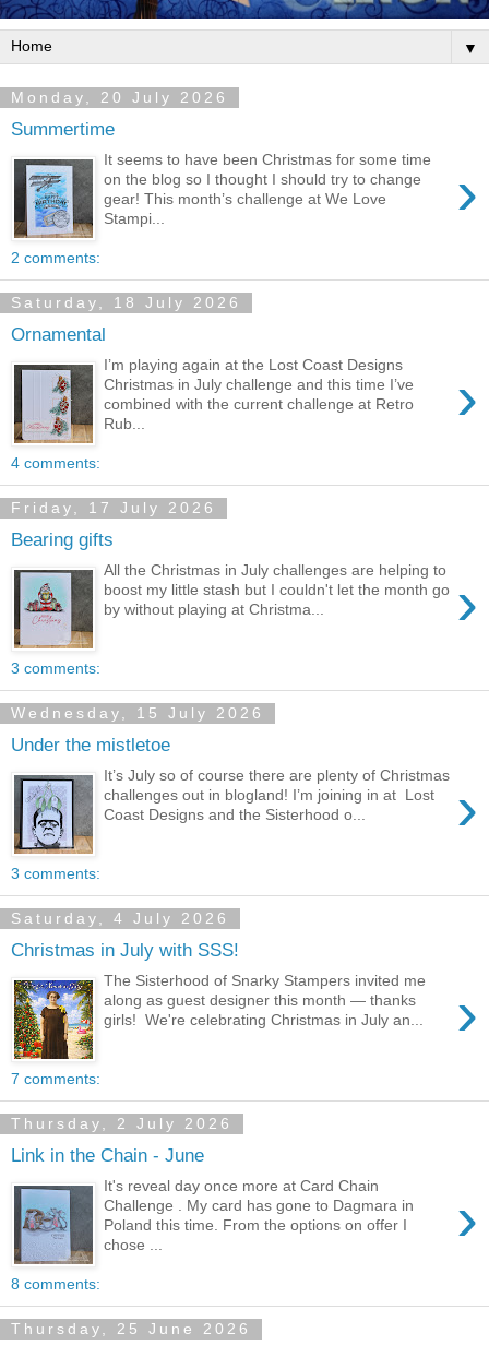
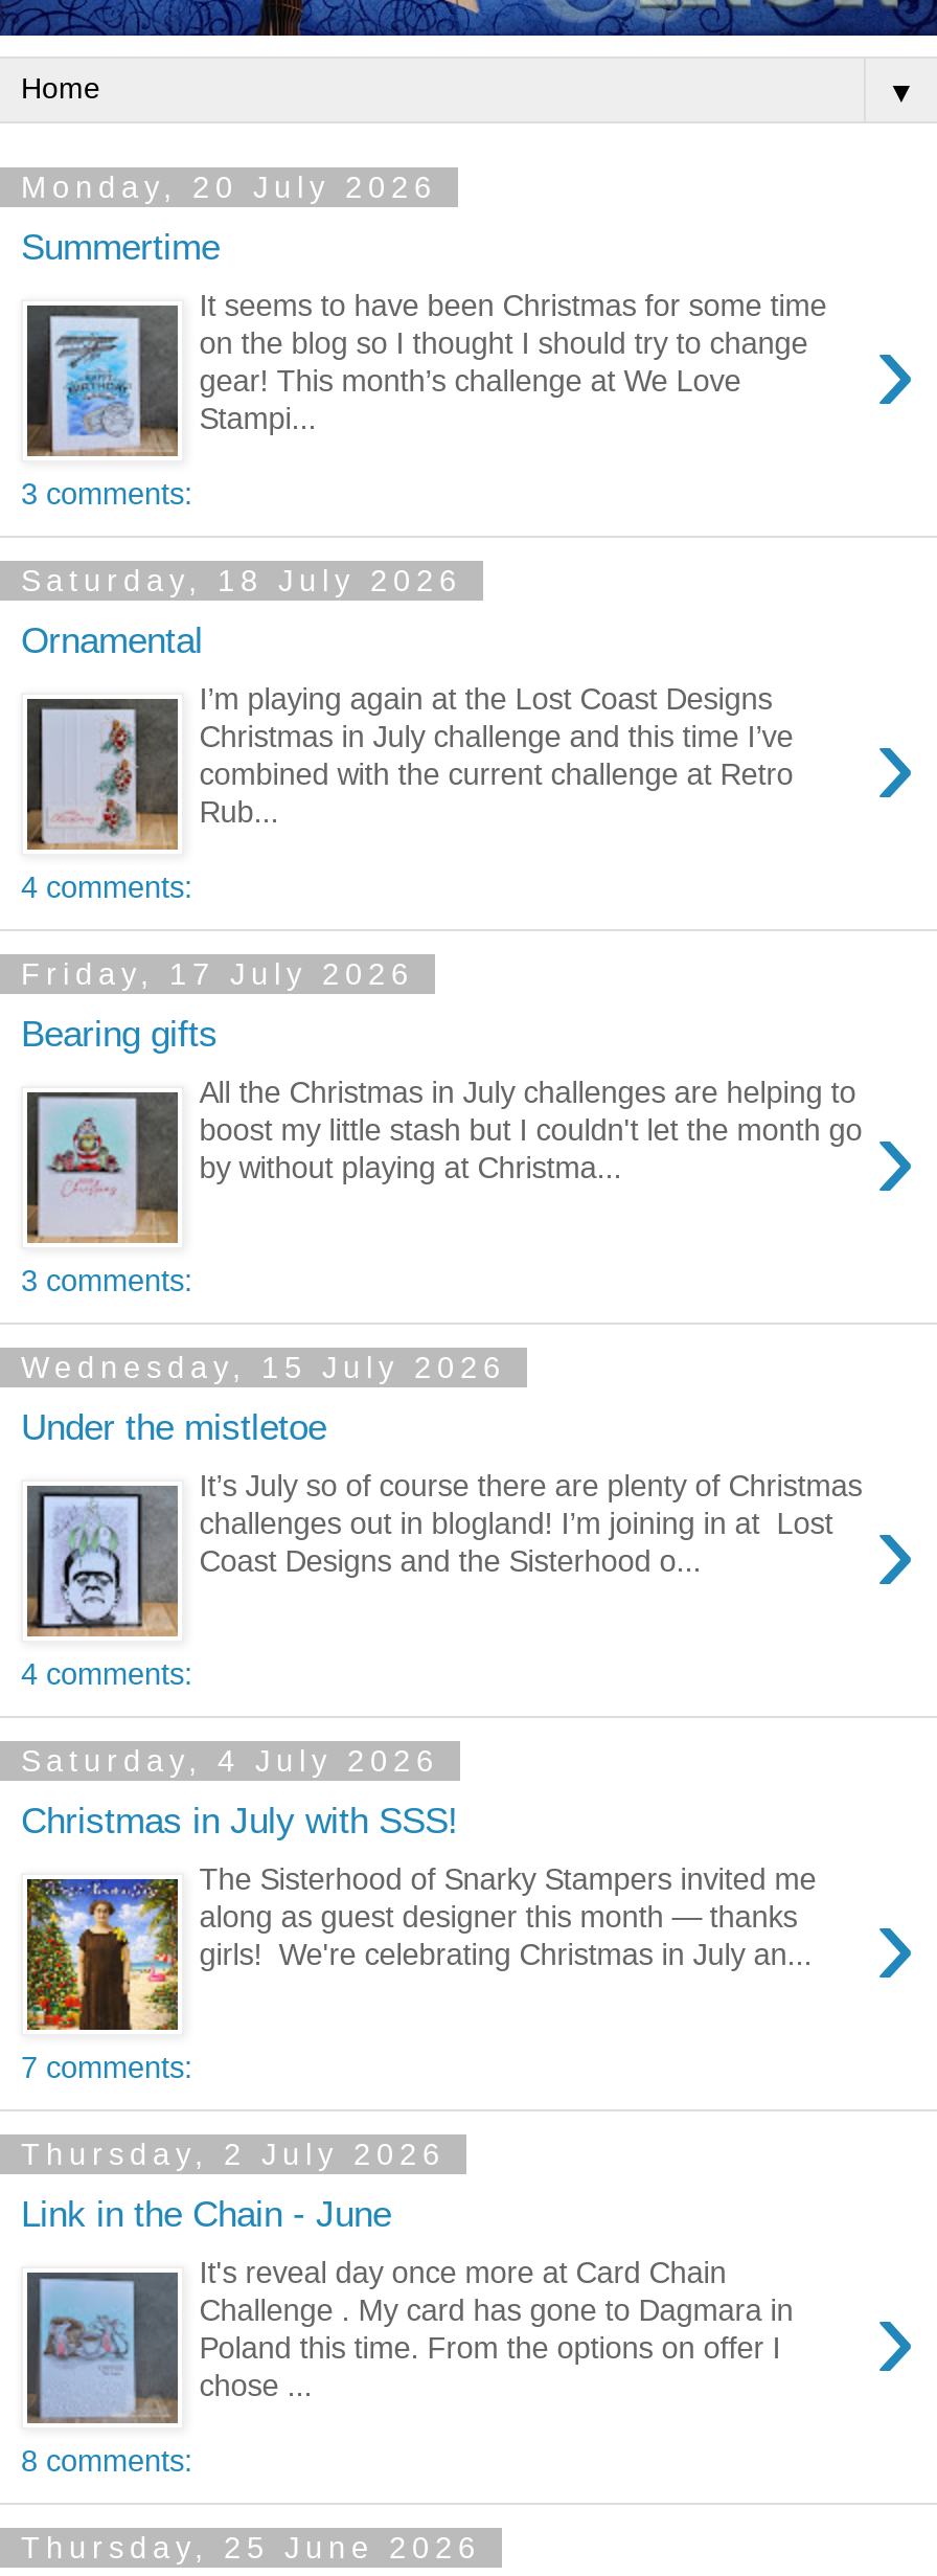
- 2 comments:
+ 3 comments:

- 3 comments:
+ 4 comments:
